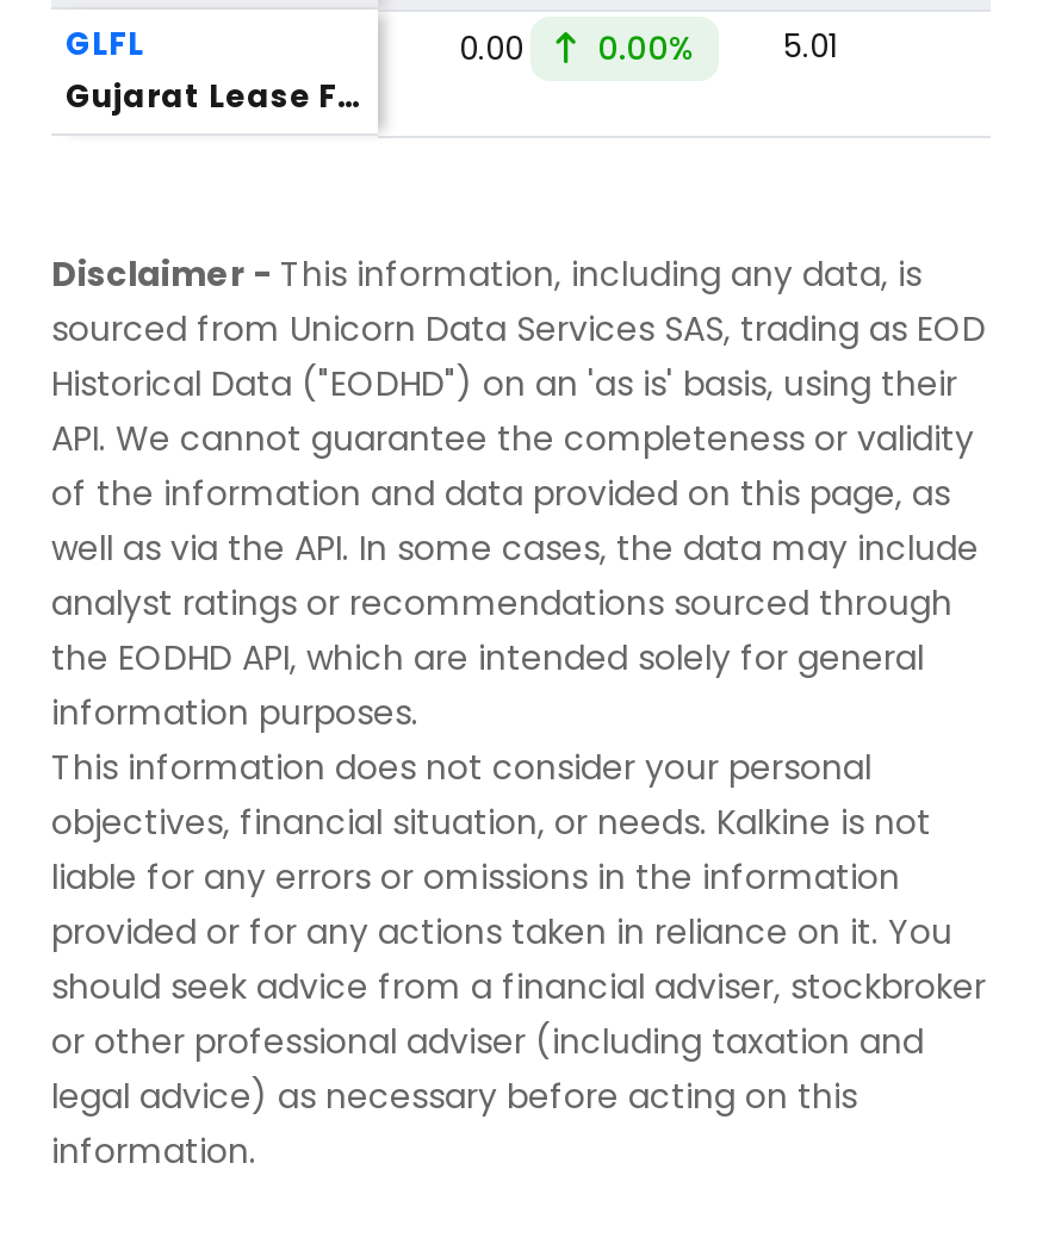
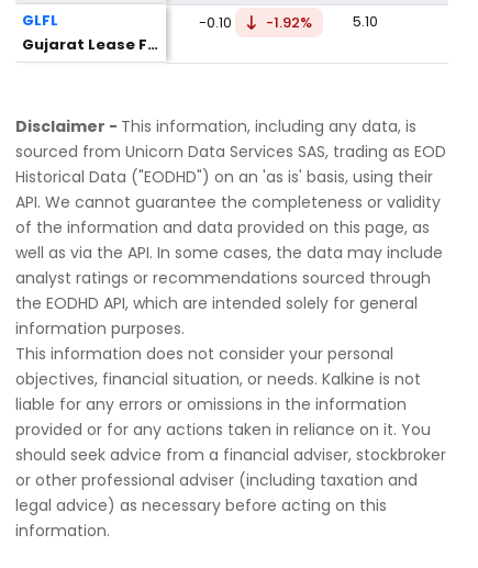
- 0.00
+ -0.10

- 0.00%
+ -1.92%

- 5.01
+ 5.10
